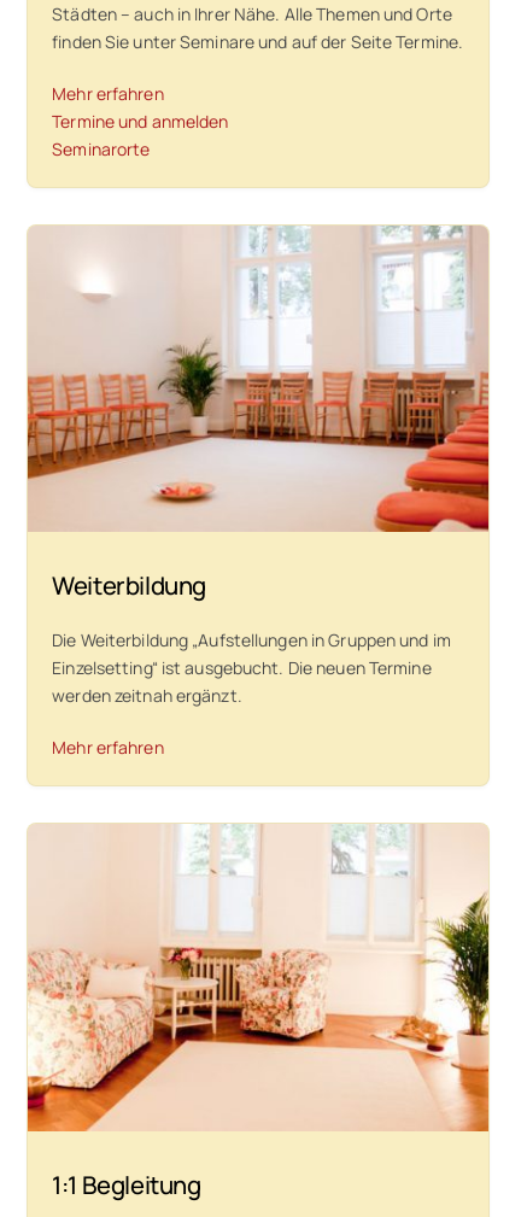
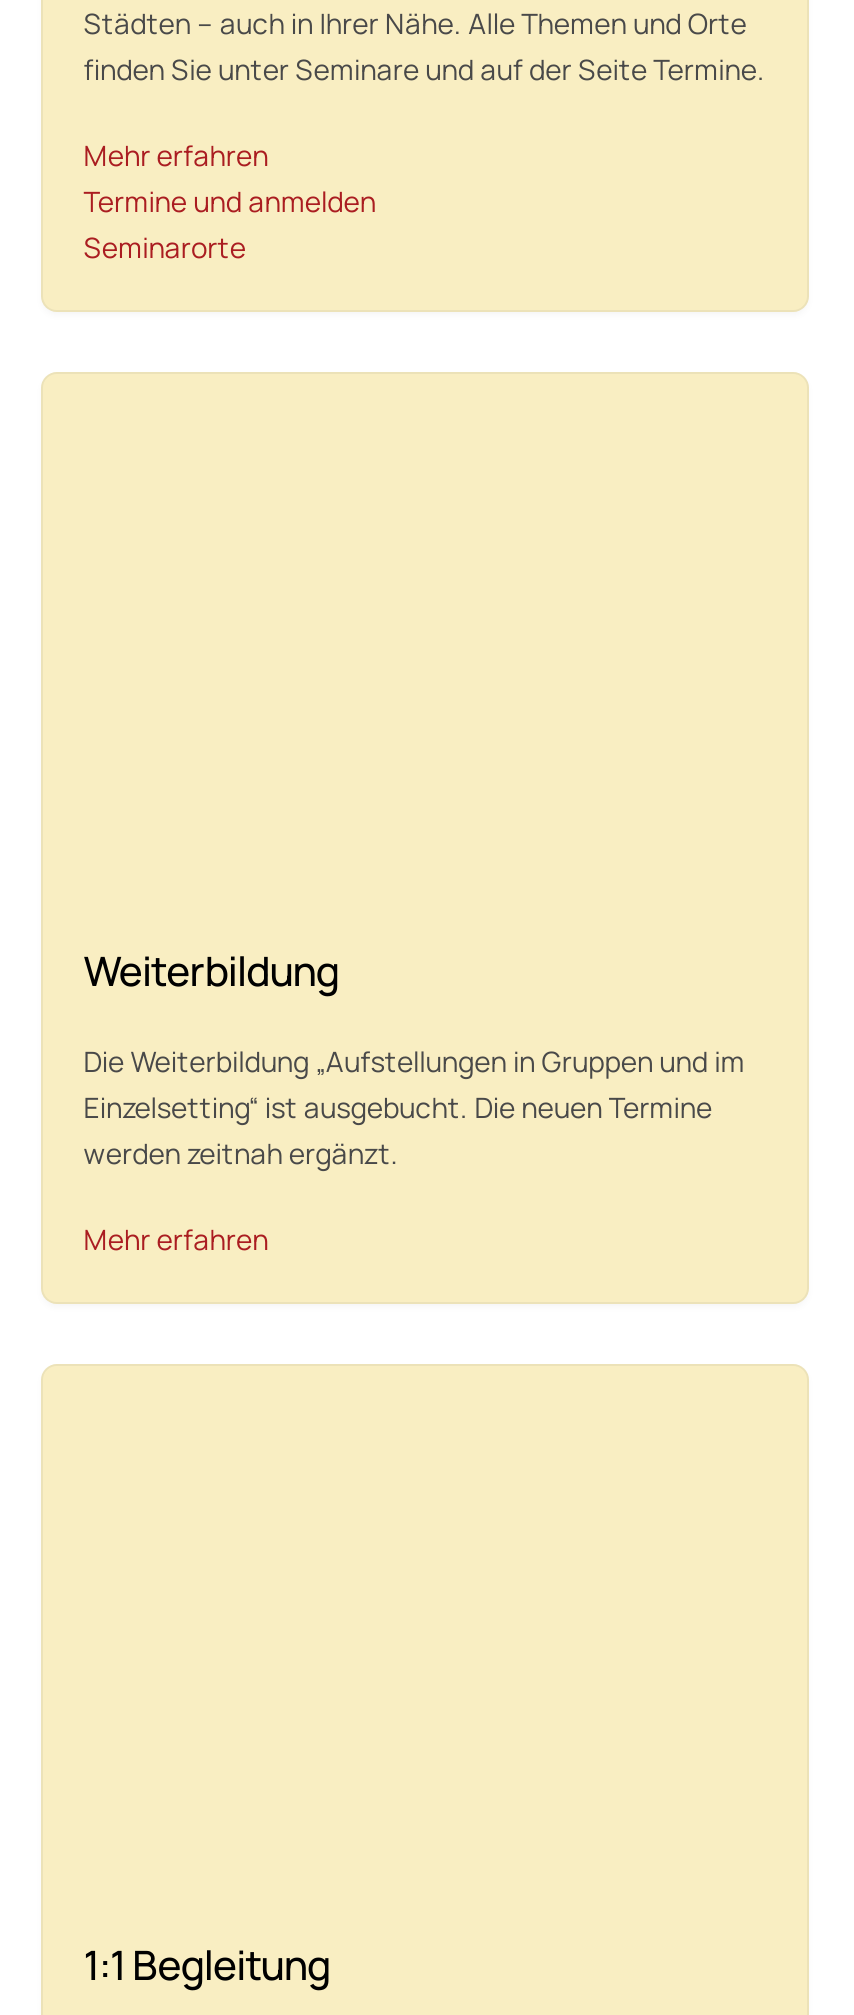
- [image]

- [image]
